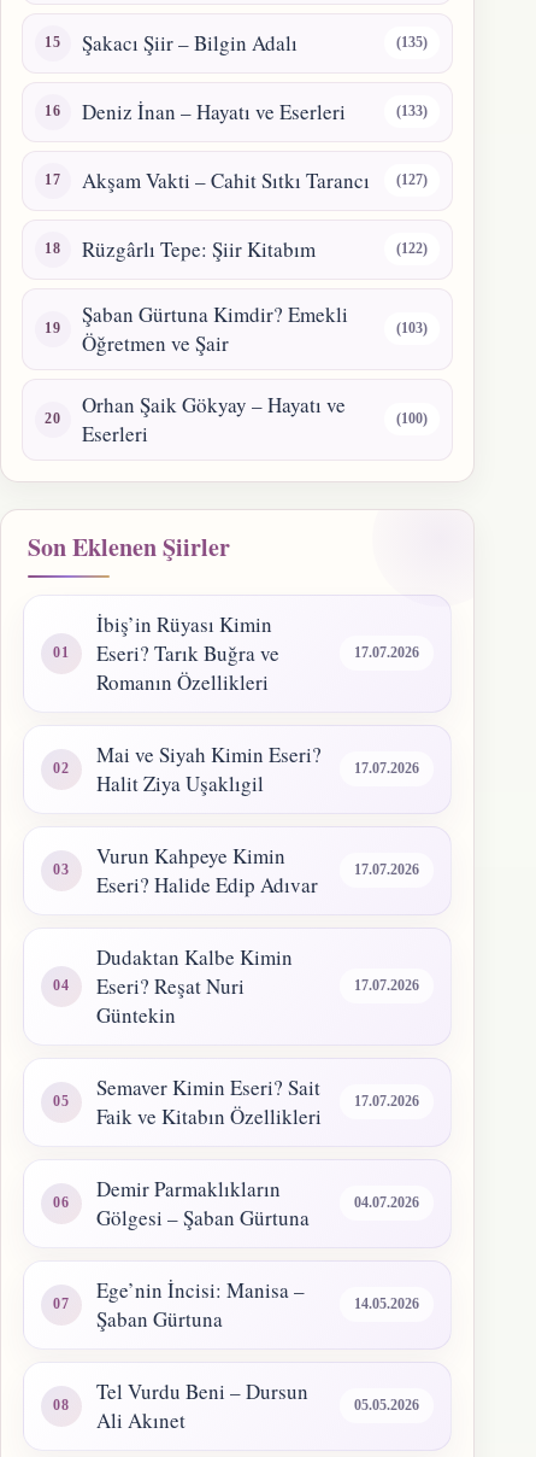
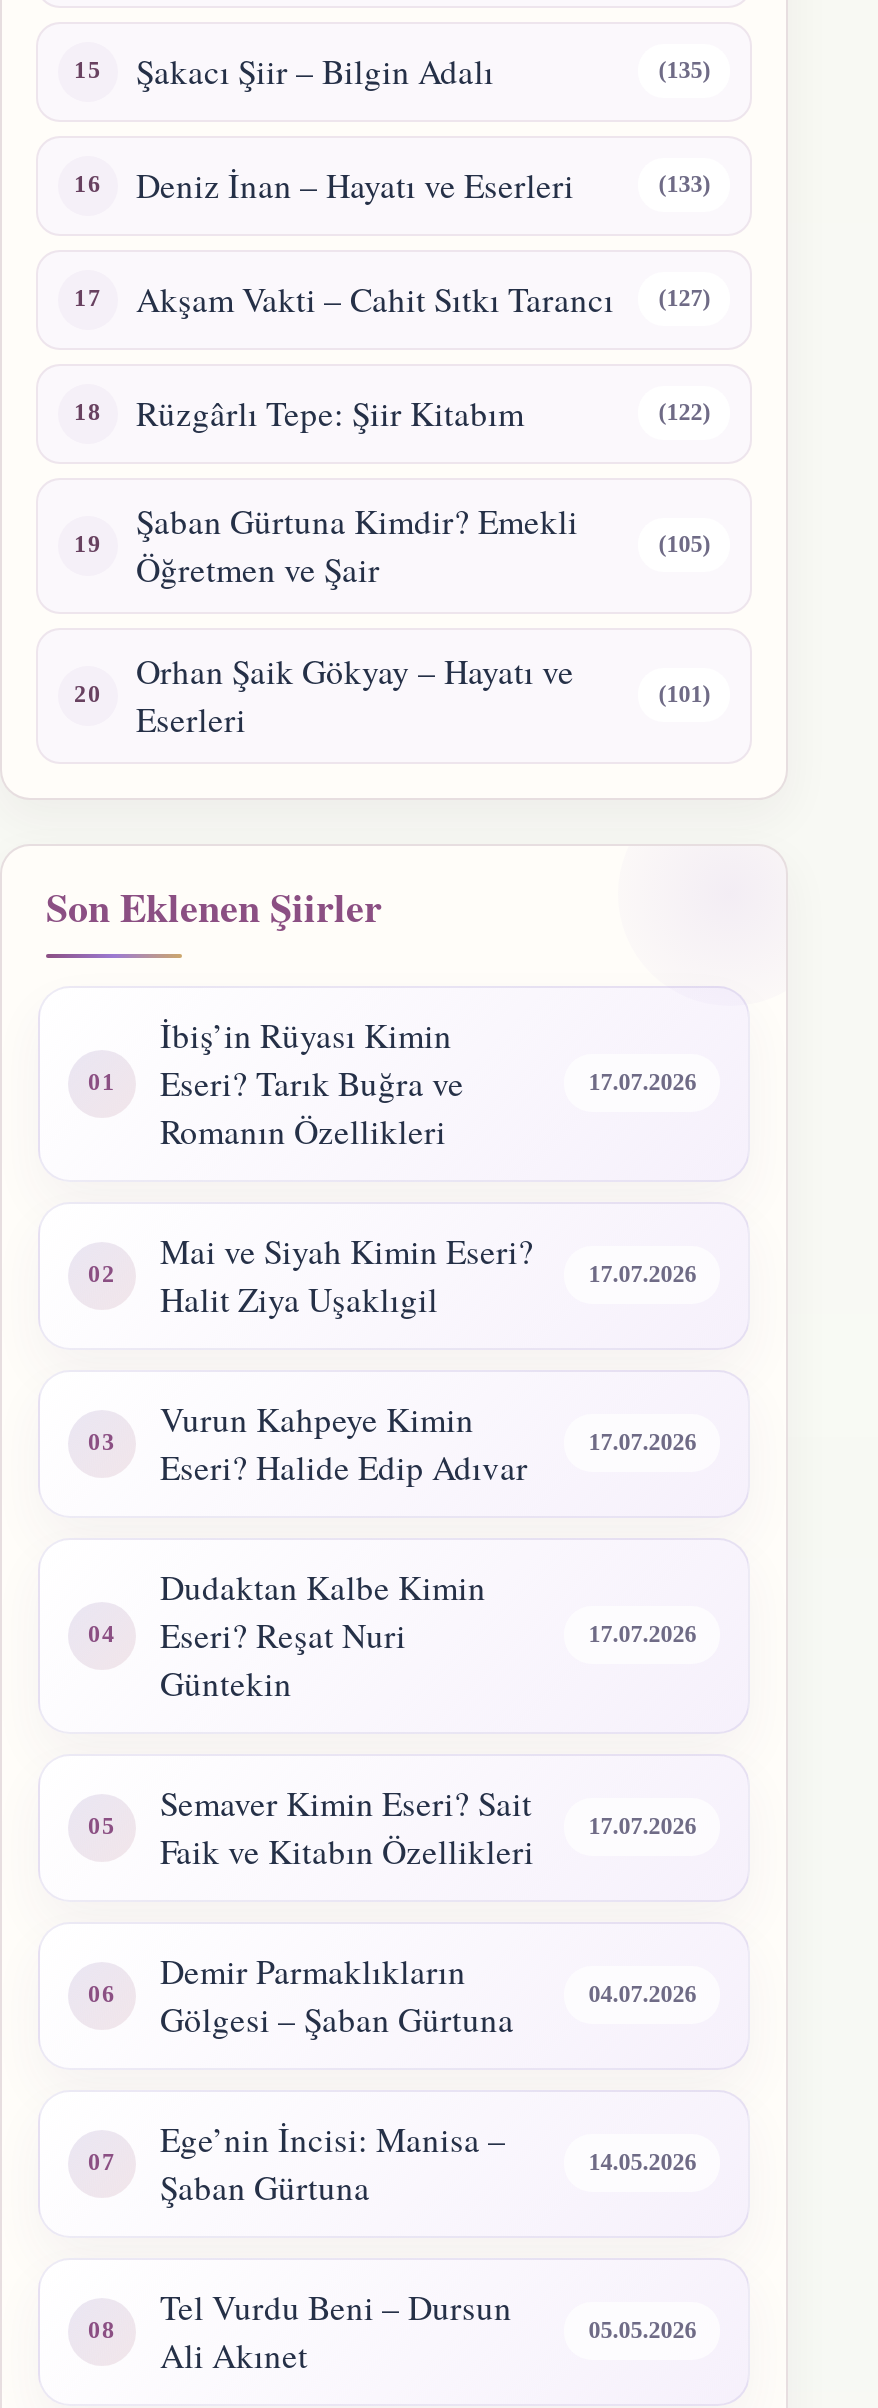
- (103)
+ (105)

- (100)
+ (101)
